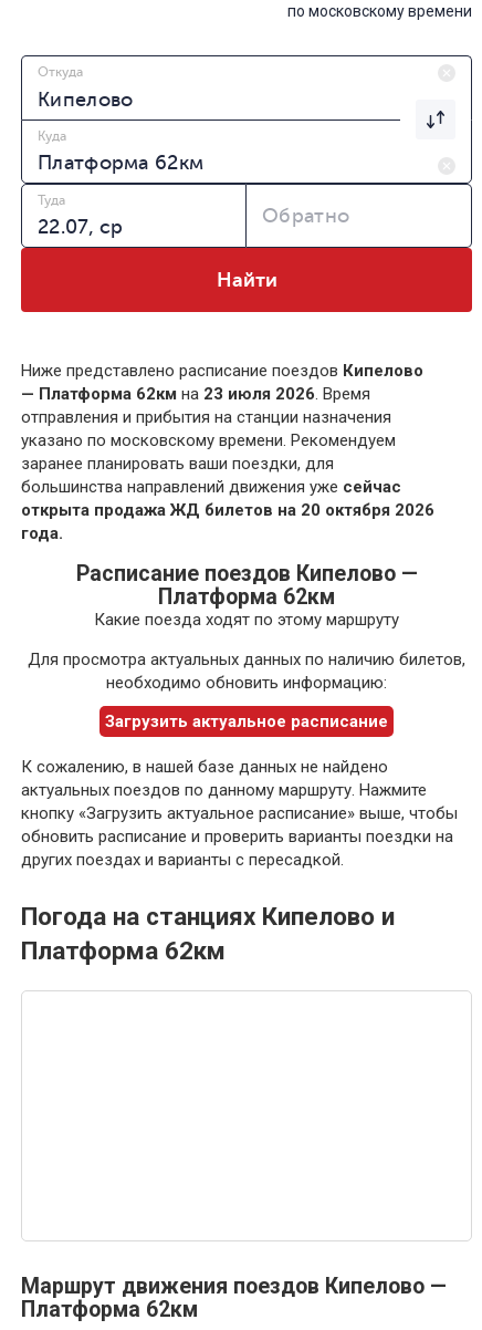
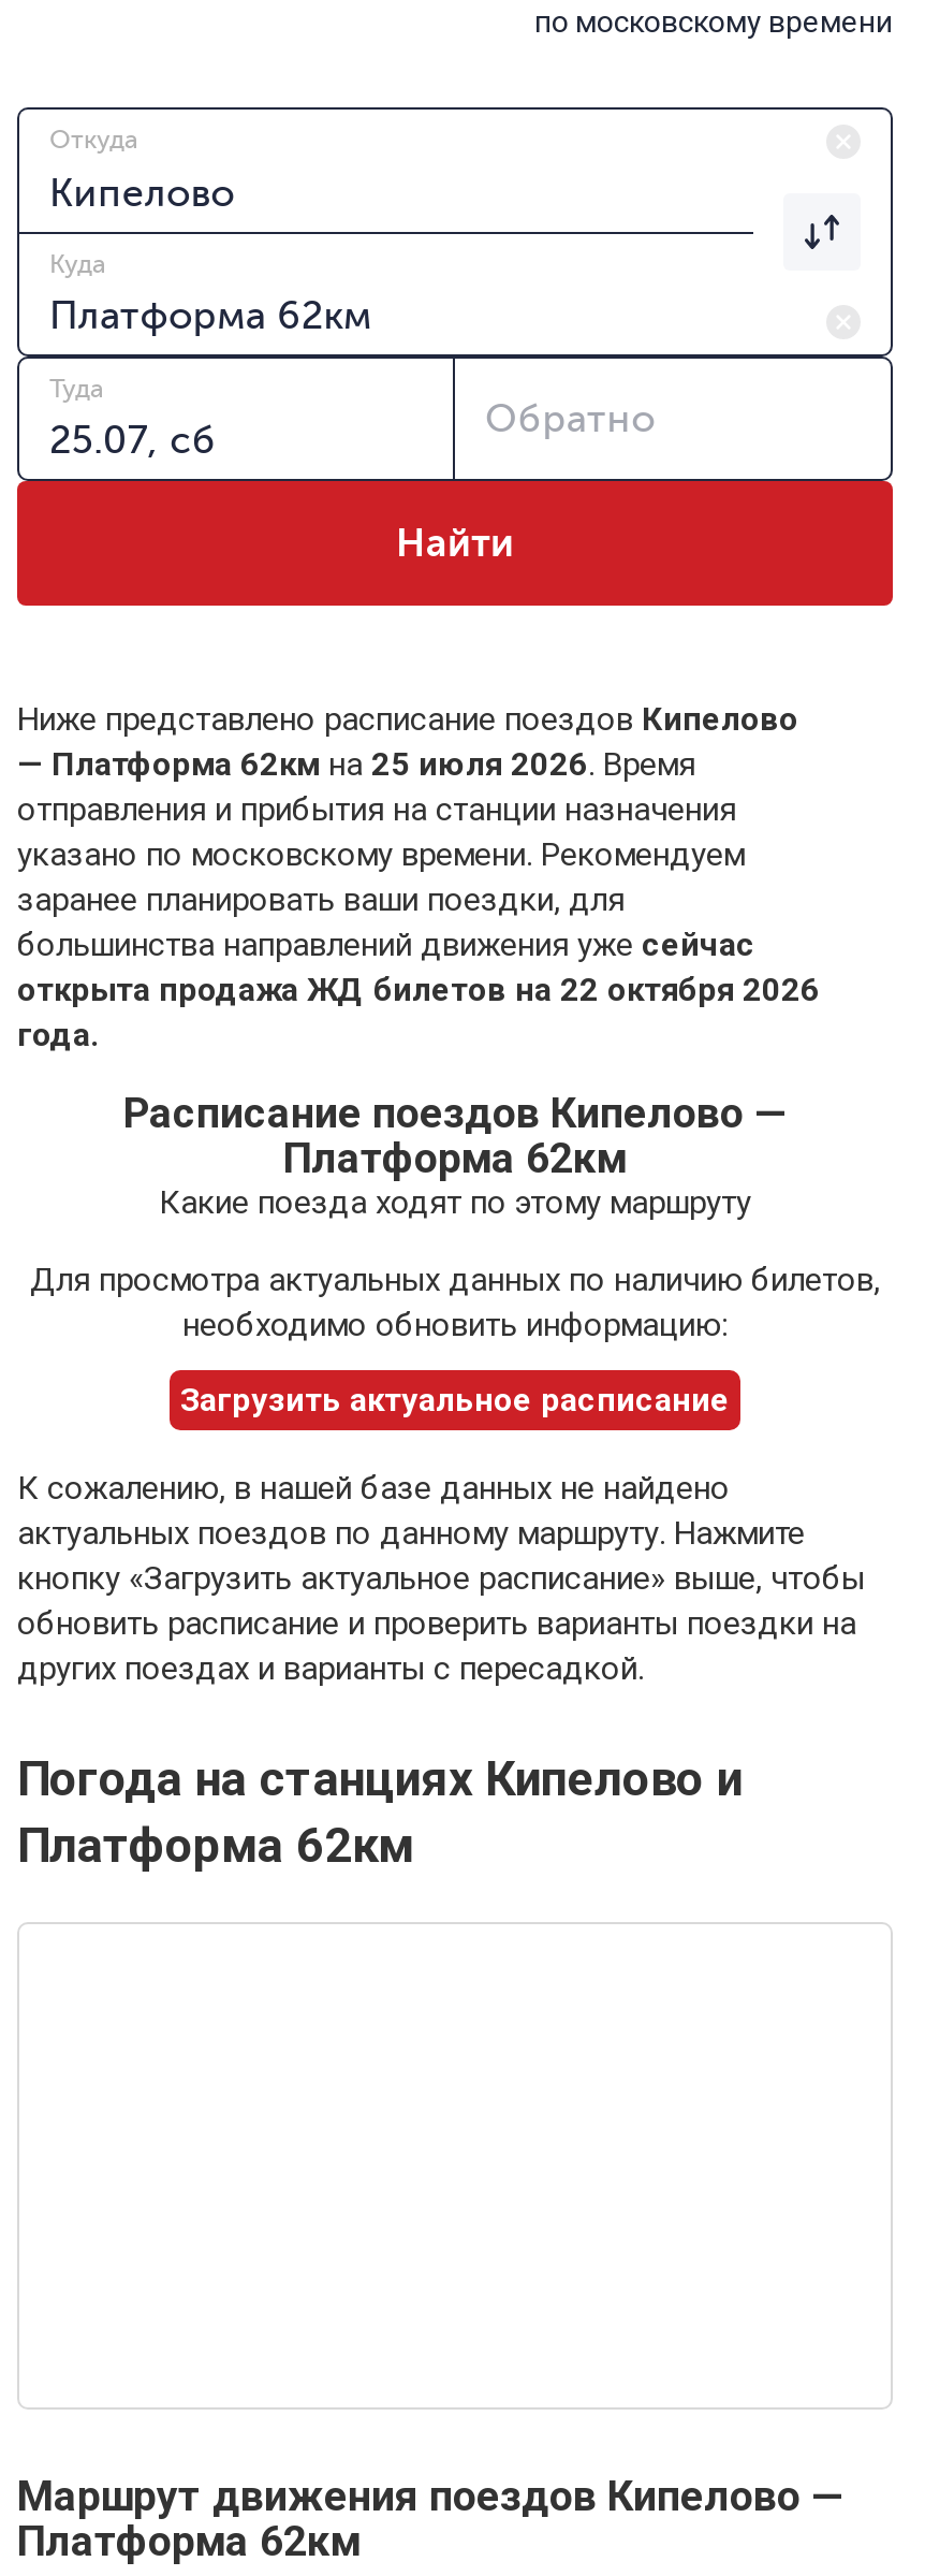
- — Платформа 62км на 23 июля 2026. Время
+ — Платформа 62км на 25 июля 2026. Время

- открыта продажа ЖД билетов на 20 октября 2026
+ открыта продажа ЖД билетов на 22 октября 2026
